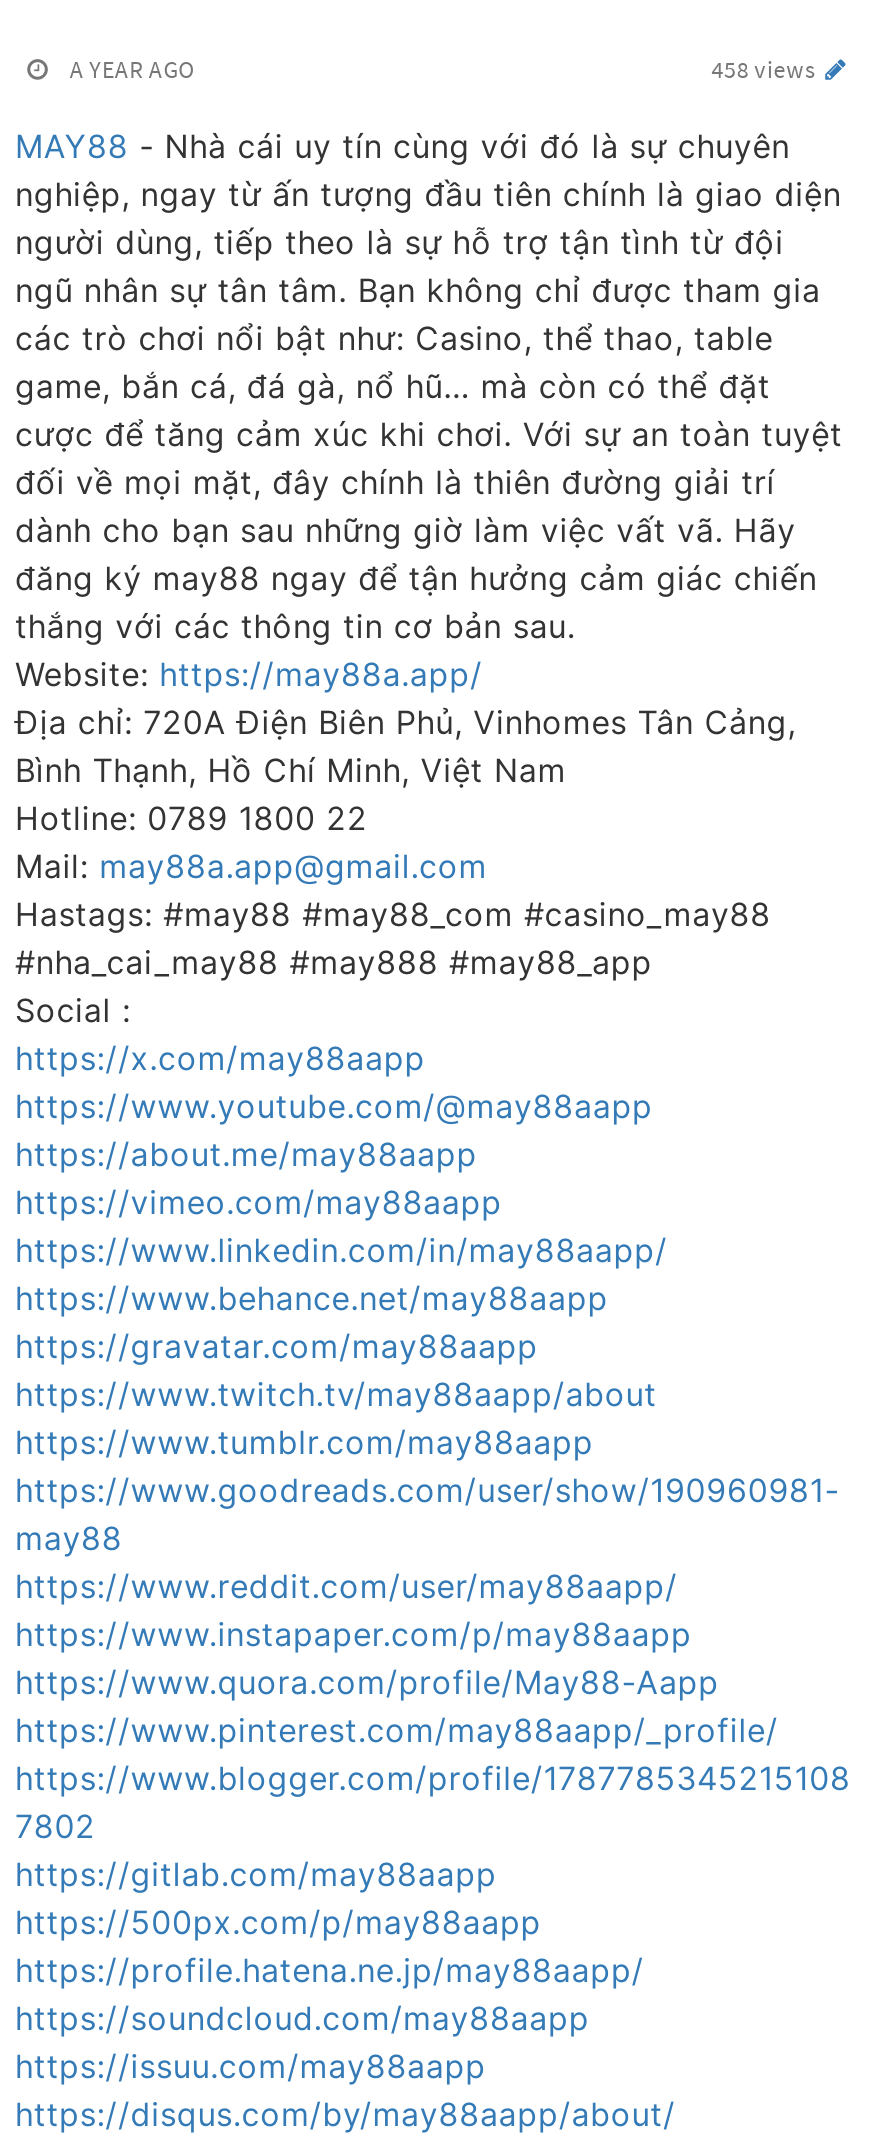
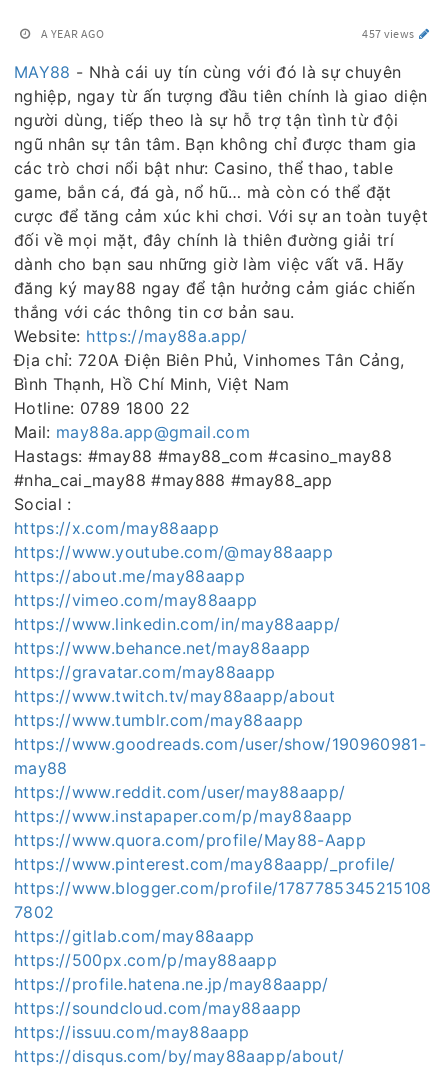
- 458 views
+ 457 views
